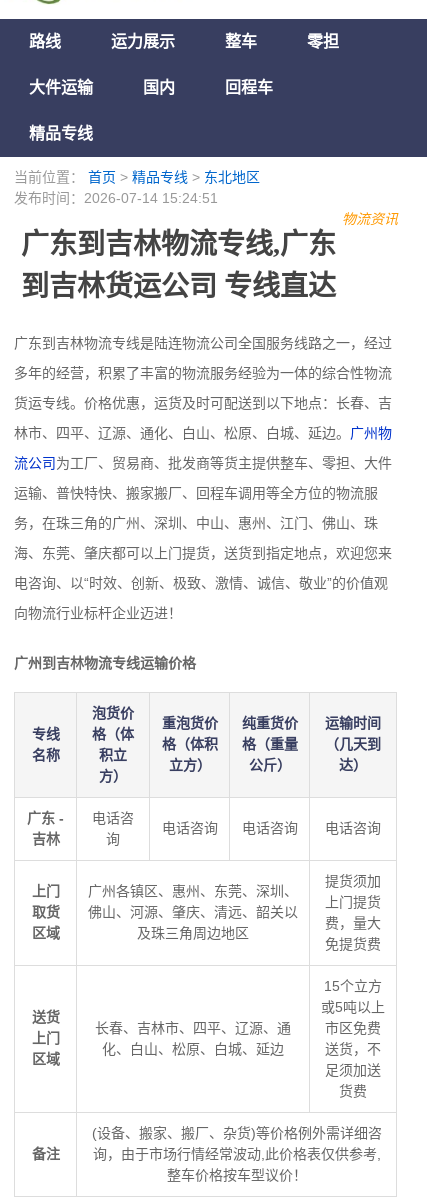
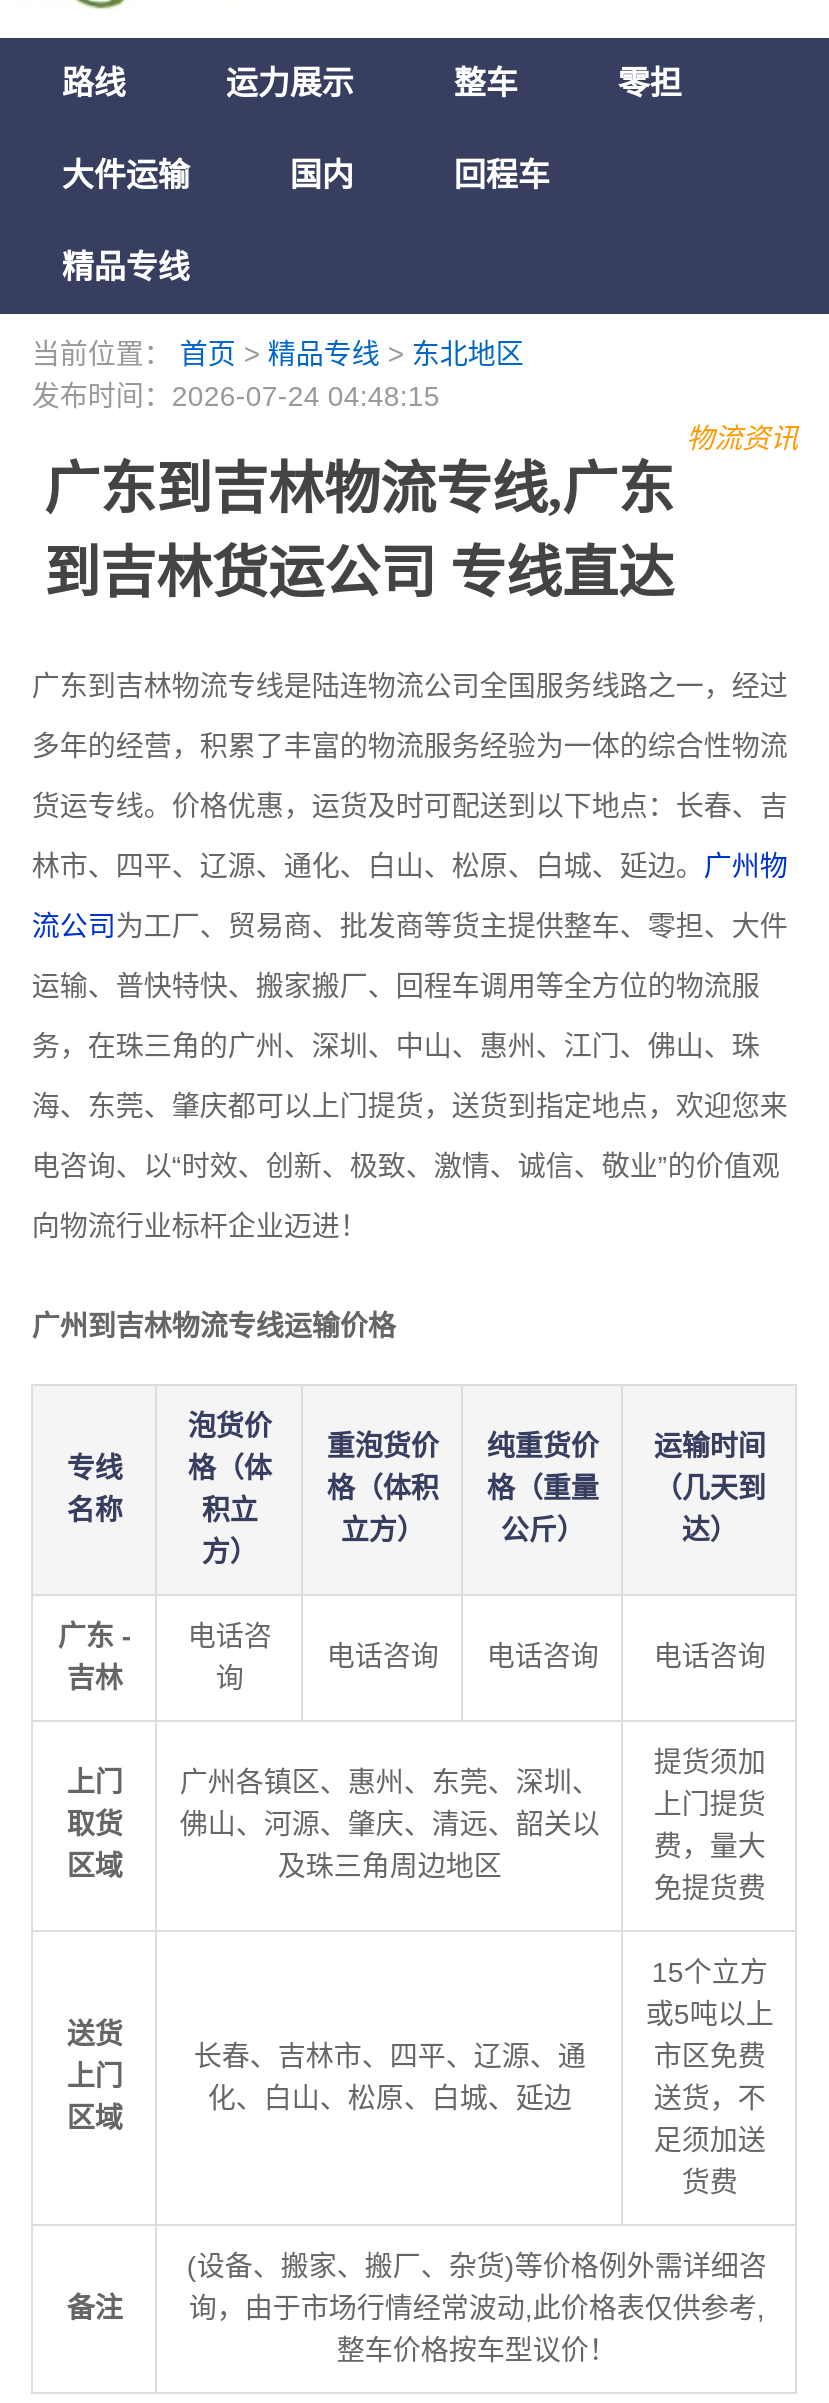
- 发布时间：2026-07-14 15:24:51
+ 发布时间：2026-07-24 04:48:15
